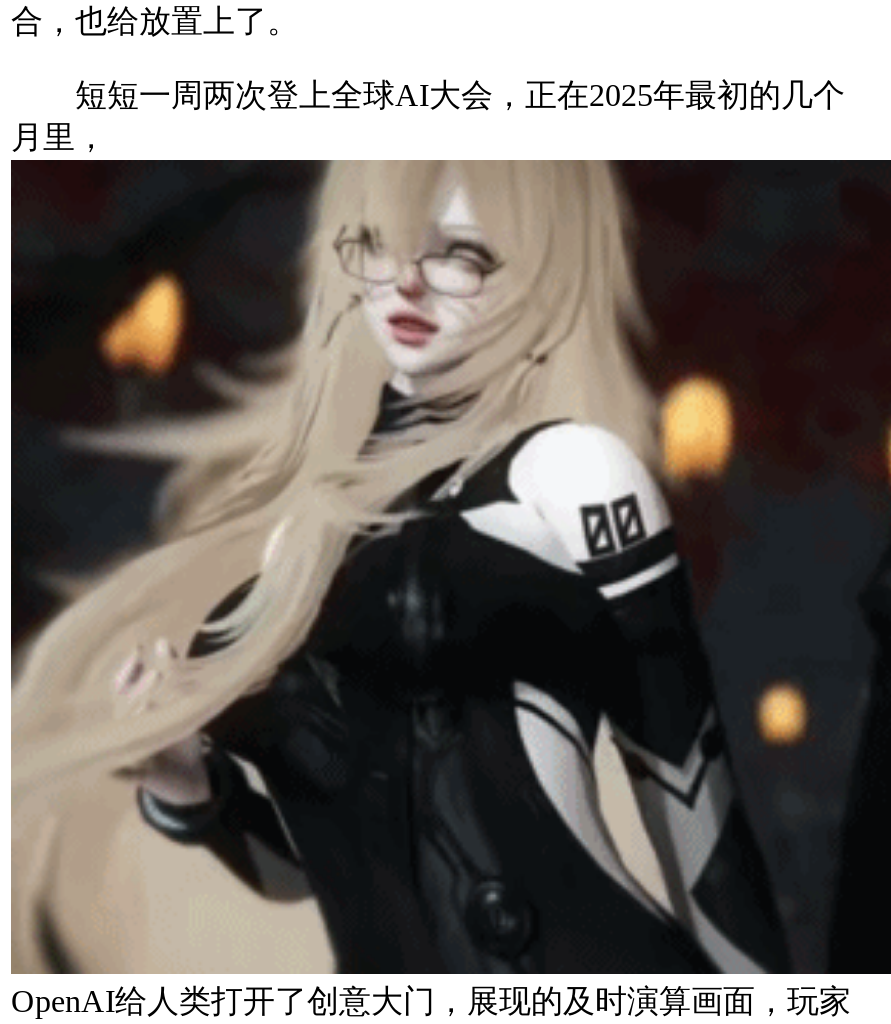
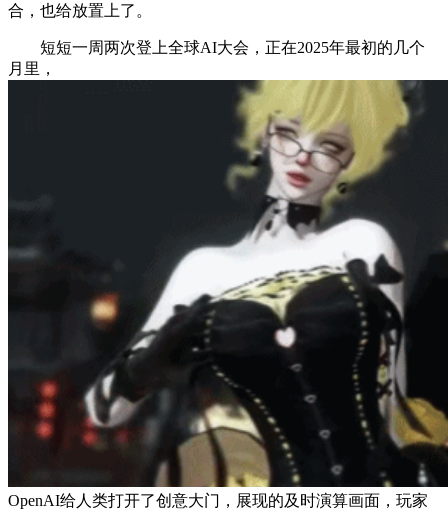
- [image]
+ [image]
